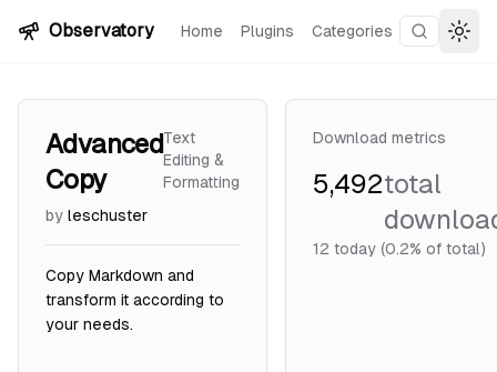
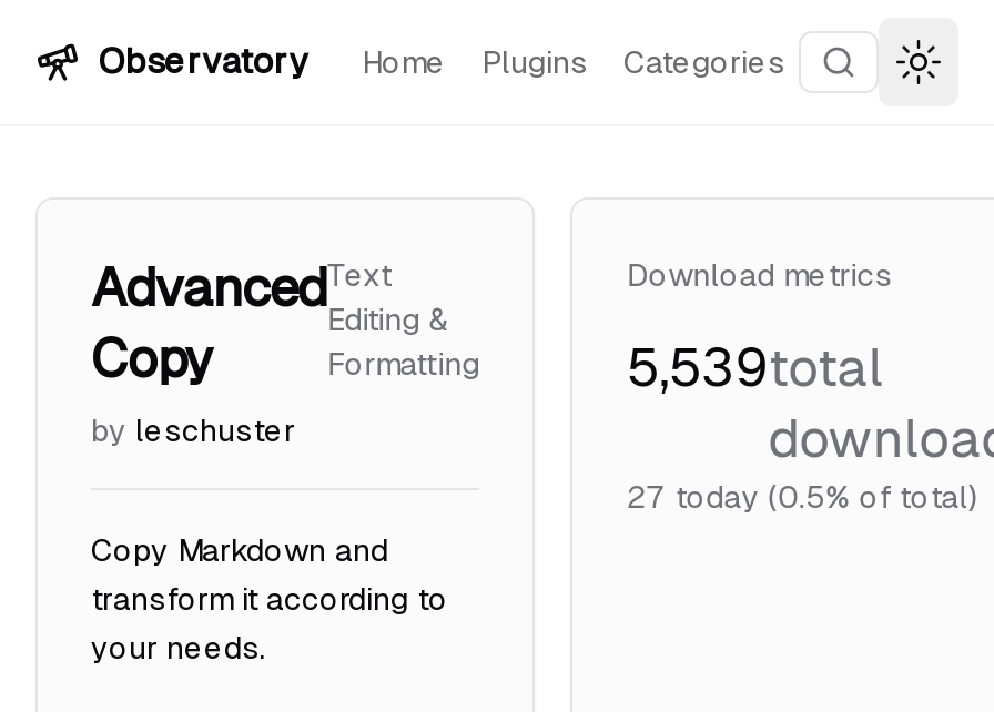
- 5,492total
+ 5,539total

- 12 today (0.2% of total)
+ 27 today (0.5% of total)
